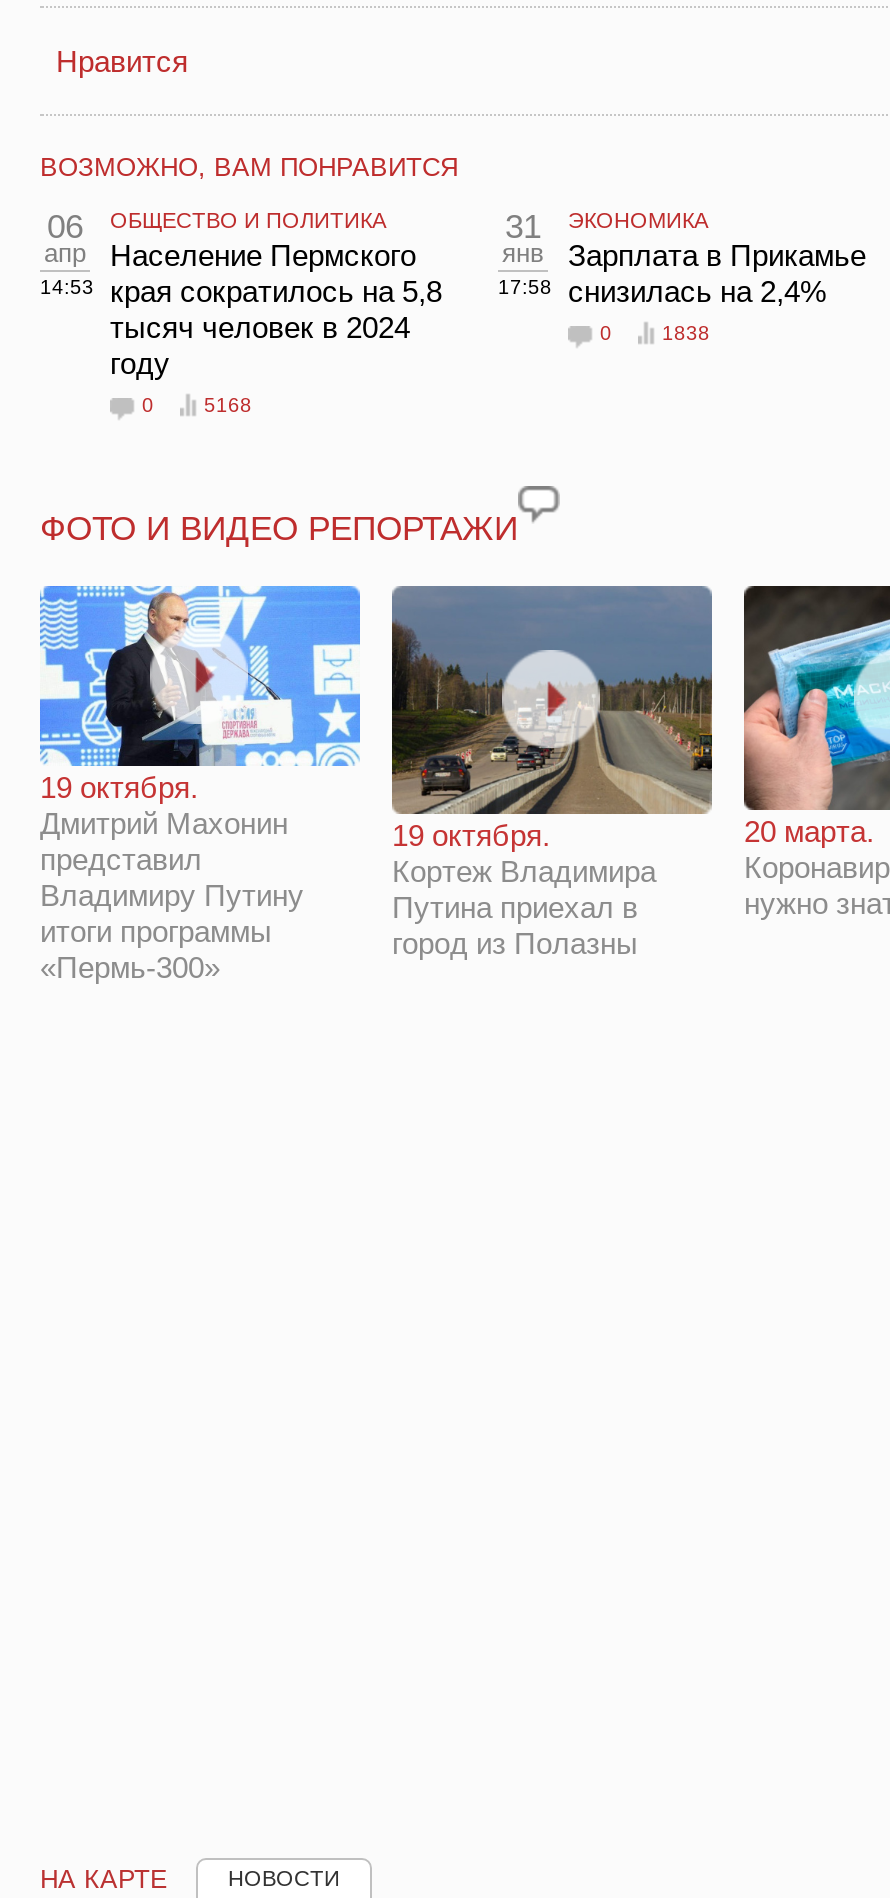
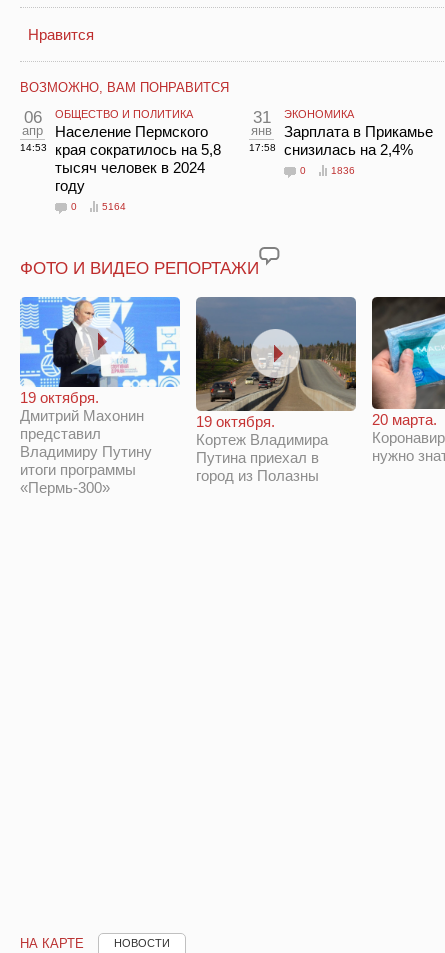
- 1838
+ 1836

- 5168
+ 5164
